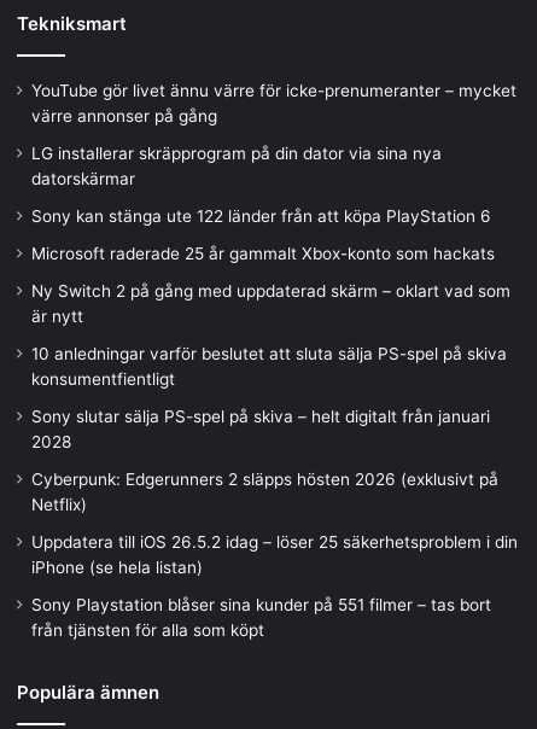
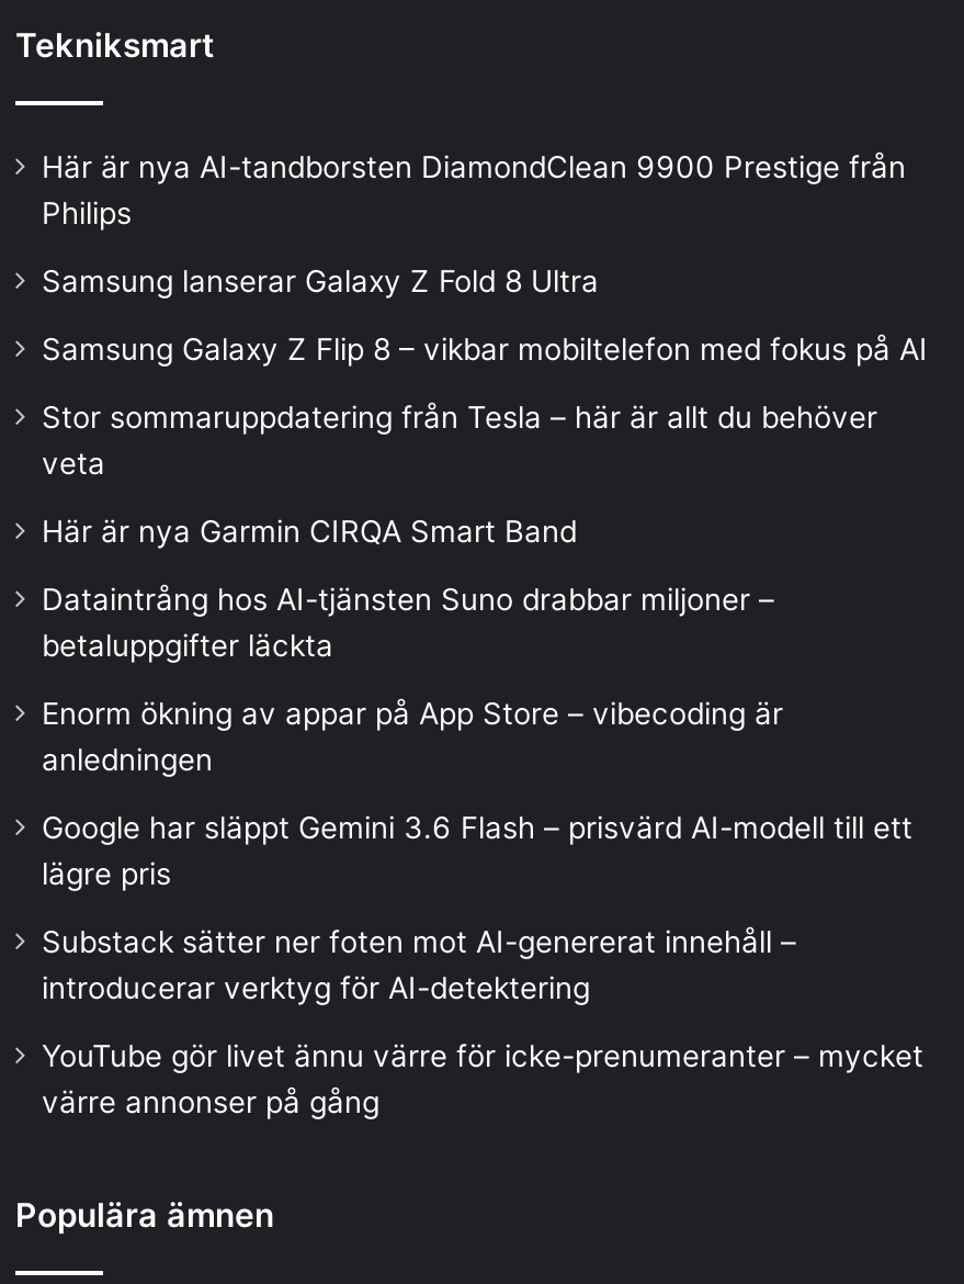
+ Här är nya AI-tandborsten DiamondClean 9900 Prestige från
+ Philips
+ Samsung lanserar Galaxy Z Fold 8 Ultra
+ Samsung Galaxy Z Flip 8 – vikbar mobiltelefon med fokus på AI
+ Stor sommaruppdatering från Tesla – här är allt du behöver
+ veta
+ Här är nya Garmin CIRQA Smart Band
+ Dataintrång hos AI-tjänsten Suno drabbar miljoner –
+ betaluppgifter läckta
+ Enorm ökning av appar på App Store – vibecoding är
+ anledningen
+ Google har släppt Gemini 3.6 Flash – prisvärd AI-modell till ett
+ lägre pris
+ Substack sätter ner foten mot AI-genererat innehåll –
+ introducerar verktyg för AI-detektering

moved down: YouTube gör livet ännu värre för icke-prenumeranter – mycket | värre annonser på gång

- LG installerar skräpprogram på din dator via sina nya
- datorskärmar
- Sony kan stänga ute 122 länder från att köpa PlayStation 6
- Microsoft raderade 25 år gammalt Xbox-konto som hackats
- Ny Switch 2 på gång med uppdaterad skärm – oklart vad som
- är nytt
- 10 anledningar varför beslutet att sluta sälja PS-spel på skiva
- konsumentfientligt
- Sony slutar sälja PS-spel på skiva – helt digitalt från januari
- 2028
- Cyberpunk: Edgerunners 2 släpps hösten 2026 (exklusivt på
- Netflix)
- Uppdatera till iOS 26.5.2 idag – löser 25 säkerhetsproblem i din
- iPhone (se hela listan)
- Sony Playstation blåser sina kunder på 551 filmer – tas bort
- från tjänsten för alla som köpt
